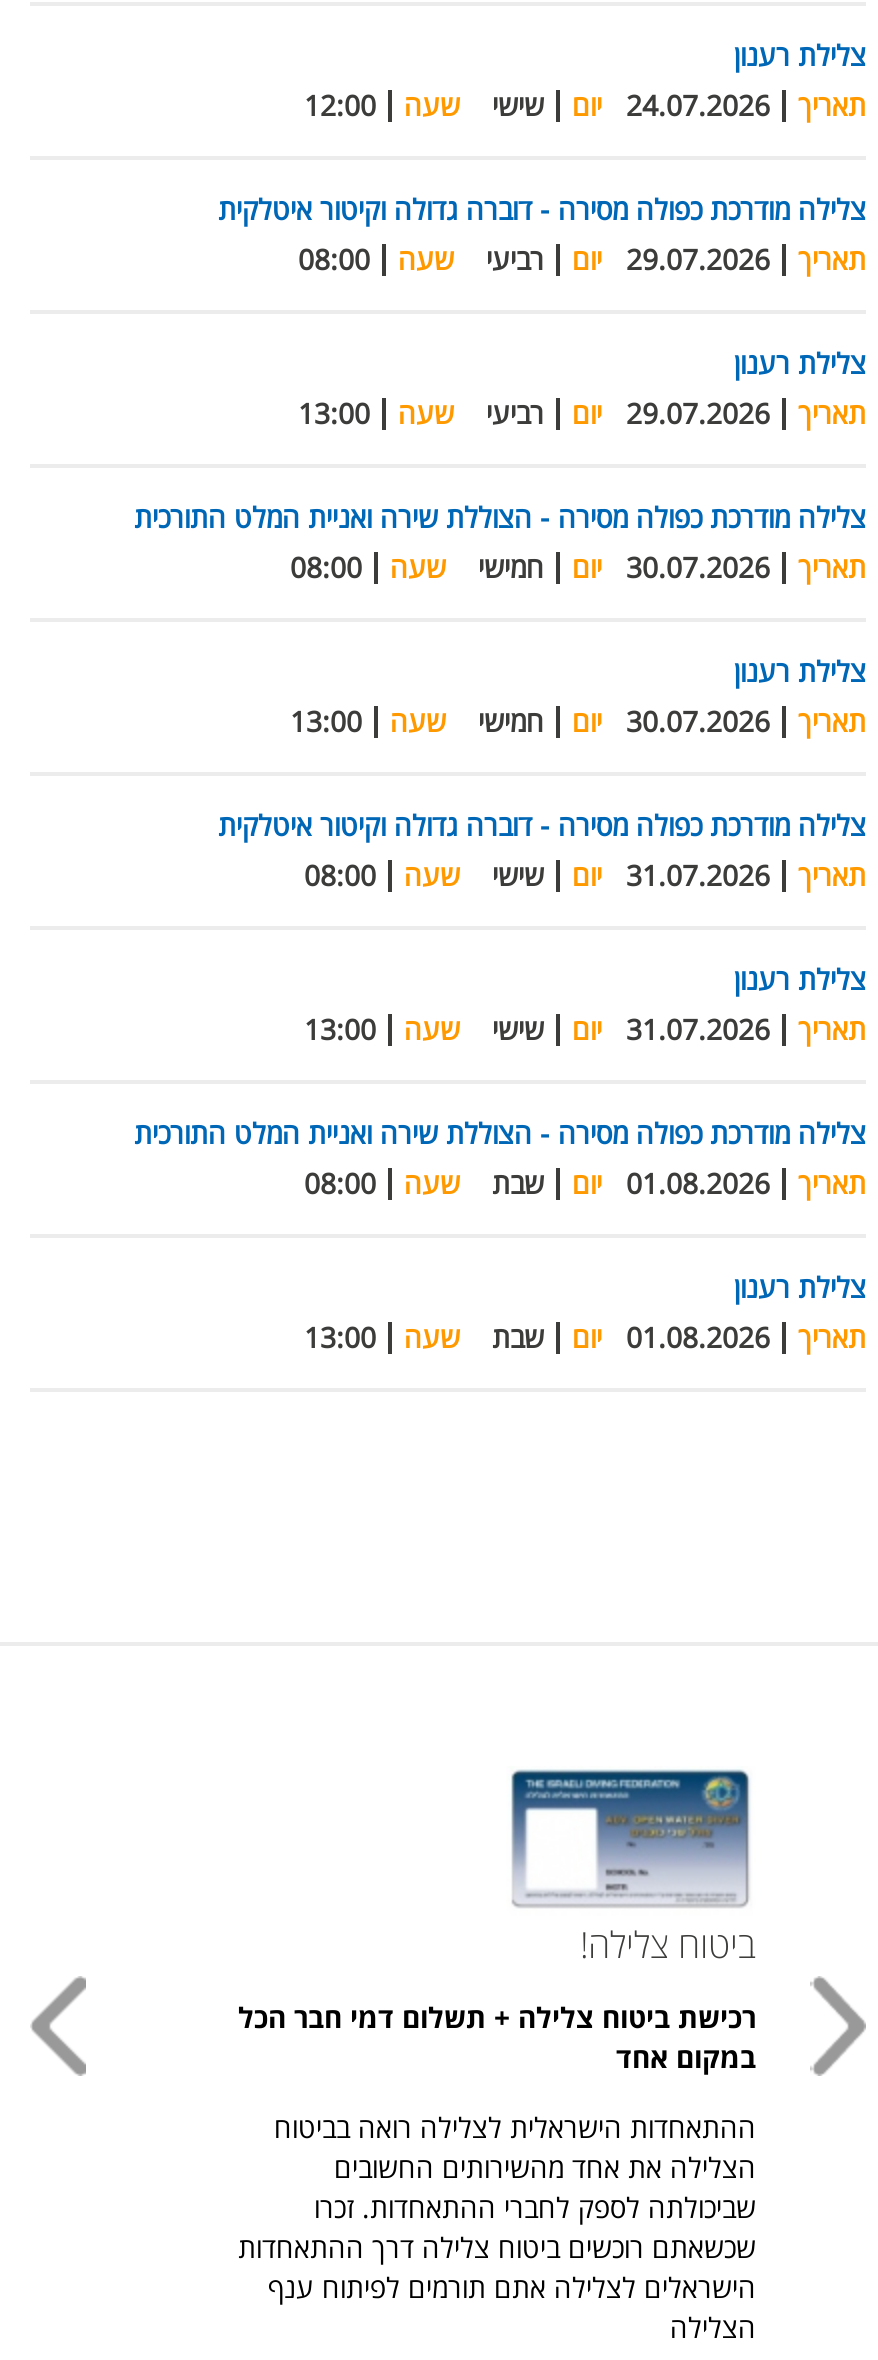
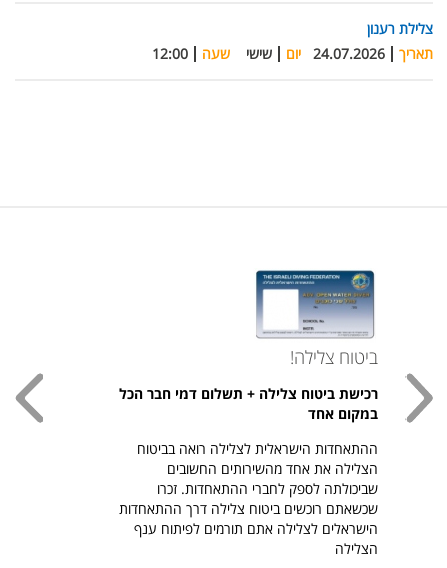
- צלילה מודרכת כפולה מסירה - דוברה גדולה וקיטור איטלקית
- תאריך 29.07.2026 יום רביעי שעה 08:00
- צלילת רענון
- תאריך 29.07.2026 יום רביעי שעה 13:00
- צלילה מודרכת כפולה מסירה - הצוללת שירה ואניית המלט התורכית
- תאריך 30.07.2026 יום חמישי שעה 08:00
- צלילת רענון
- תאריך 30.07.2026 יום חמישי שעה 13:00
- צלילה מודרכת כפולה מסירה - דוברה גדולה וקיטור איטלקית
- תאריך 31.07.2026 יום שישי שעה 08:00
- צלילת רענון
- תאריך 31.07.2026 יום שישי שעה 13:00
- צלילה מודרכת כפולה מסירה - הצוללת שירה ואניית המלט התורכית
- תאריך 01.08.2026 יום שבת שעה 08:00
- צלילת רענון
- תאריך 01.08.2026 יום שבת שעה 13:00
